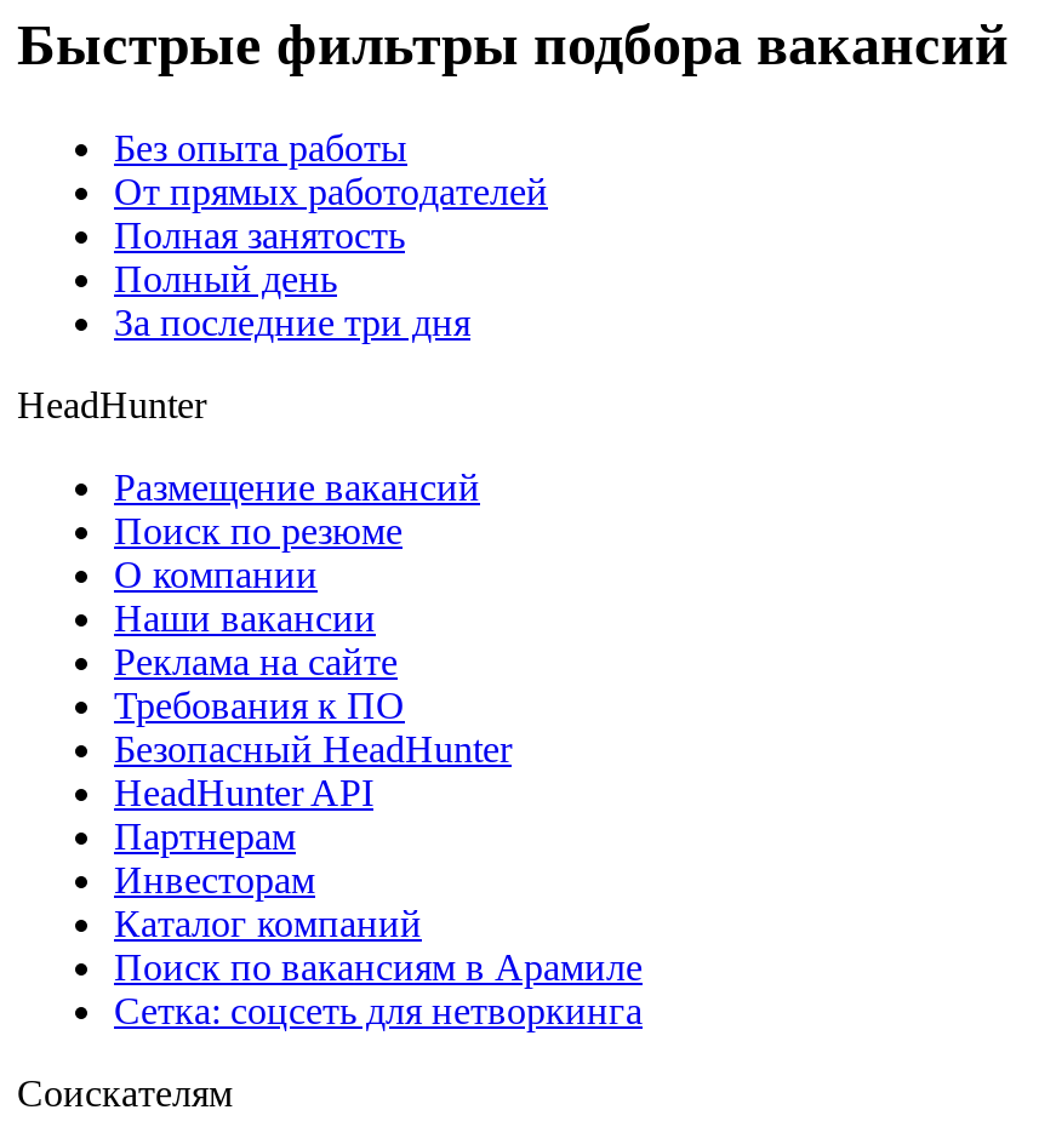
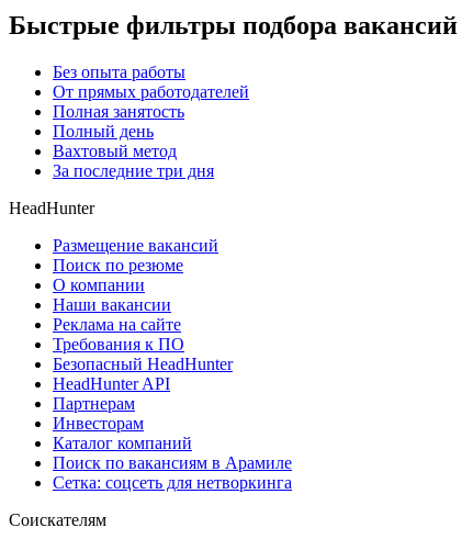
+ Вахтовый метод
